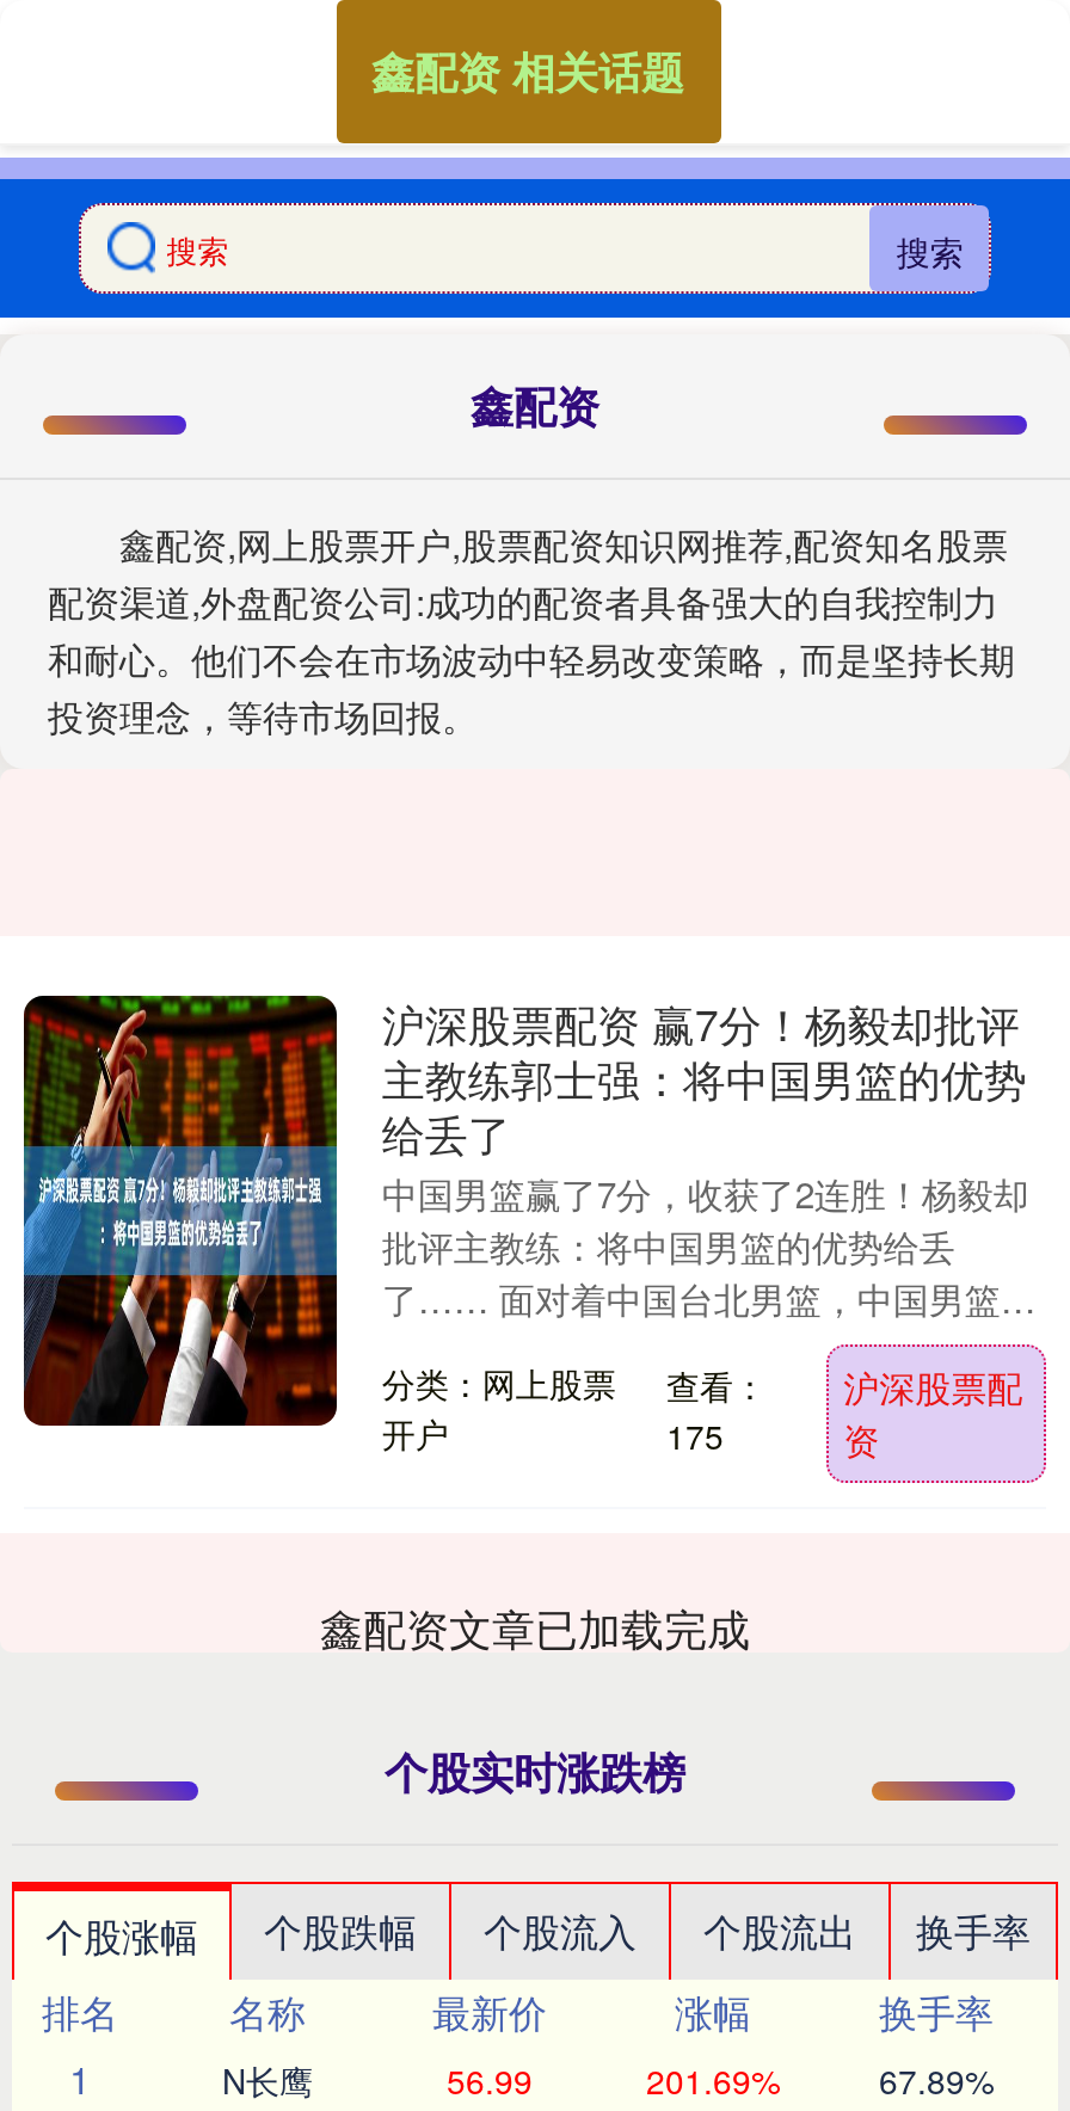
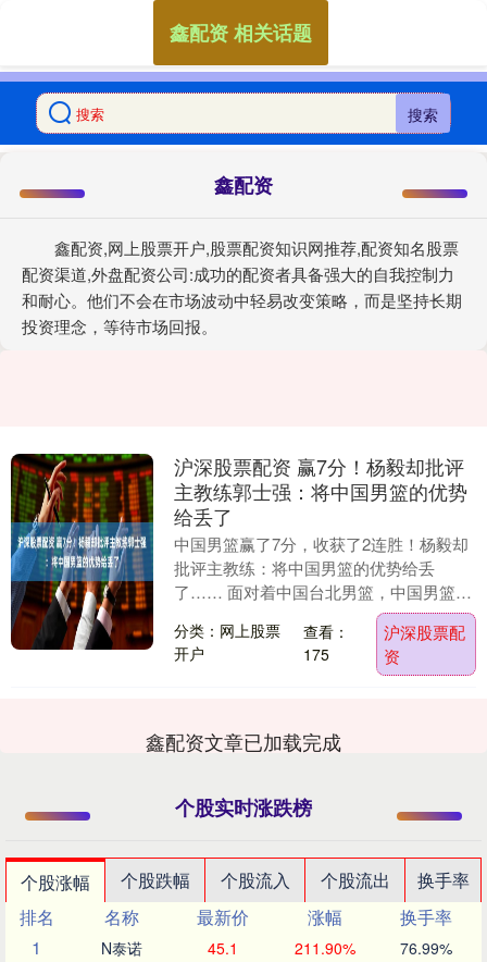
- N长鹰
+ N泰诺

- 56.99
+ 45.1

- 201.69%
+ 211.90%

- 67.89%
+ 76.99%
